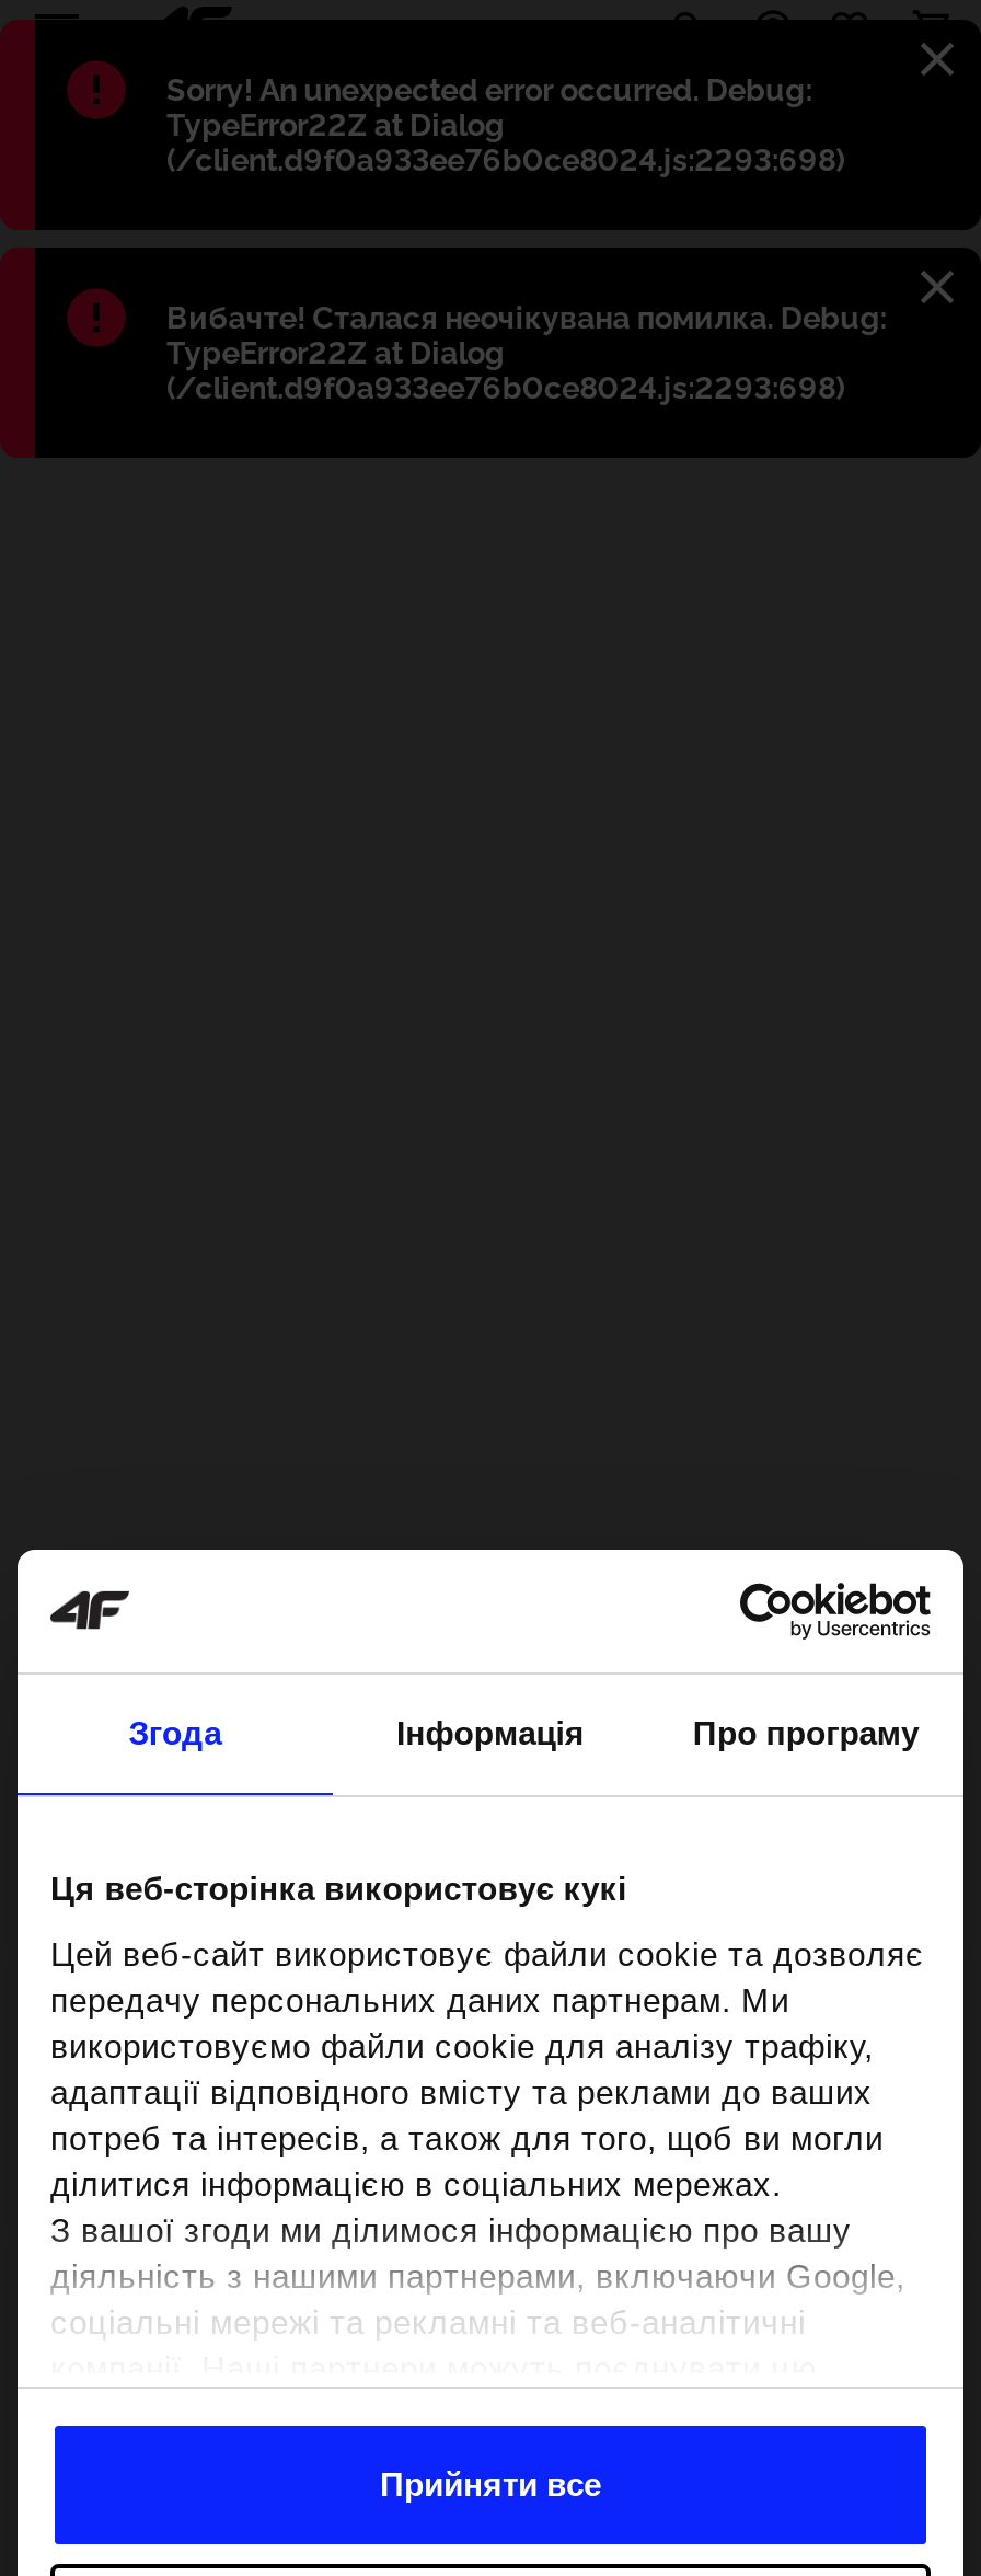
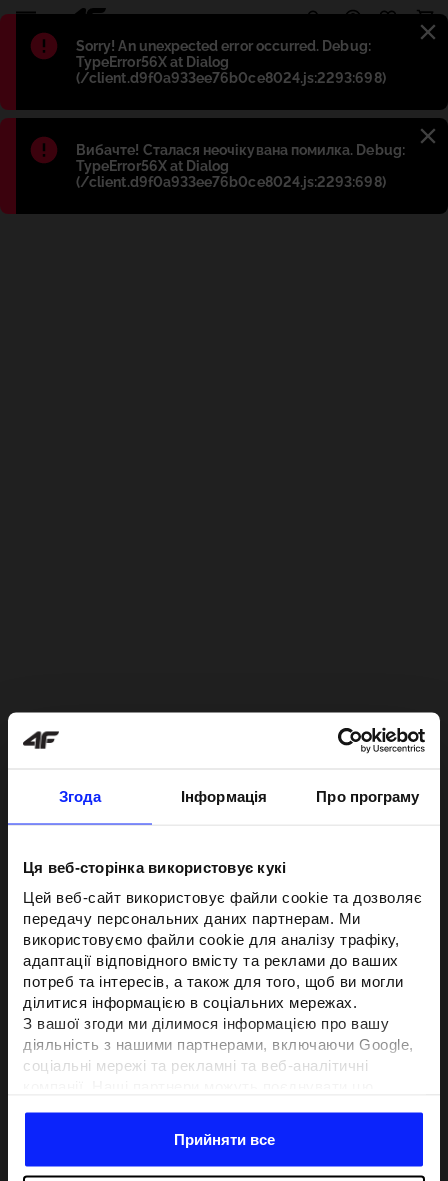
- TypeError22Z at Dialog
+ TypeError56X at Dialog

- TypeError22Z at Dialog
+ TypeError56X at Dialog
